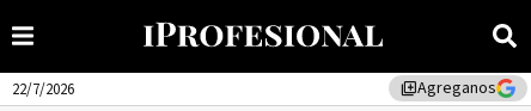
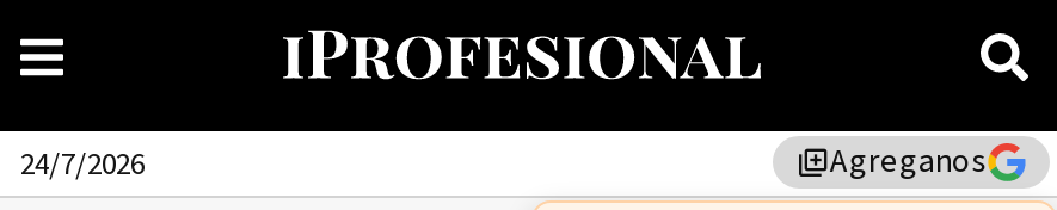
- 22/7/2026
+ 24/7/2026
